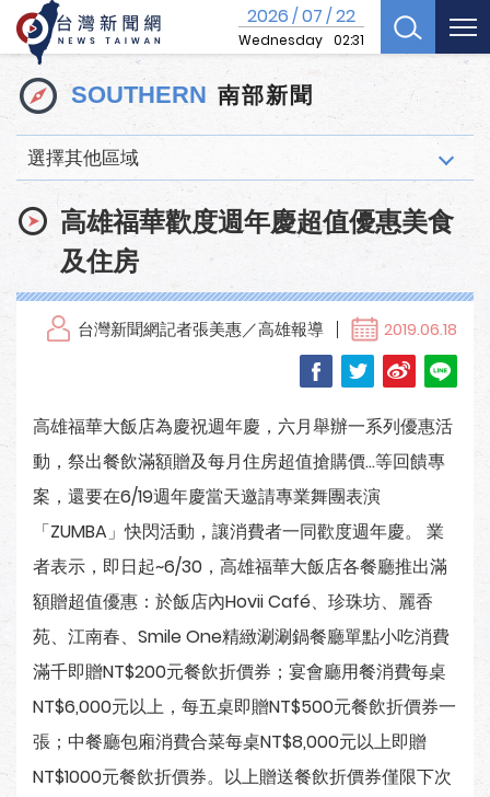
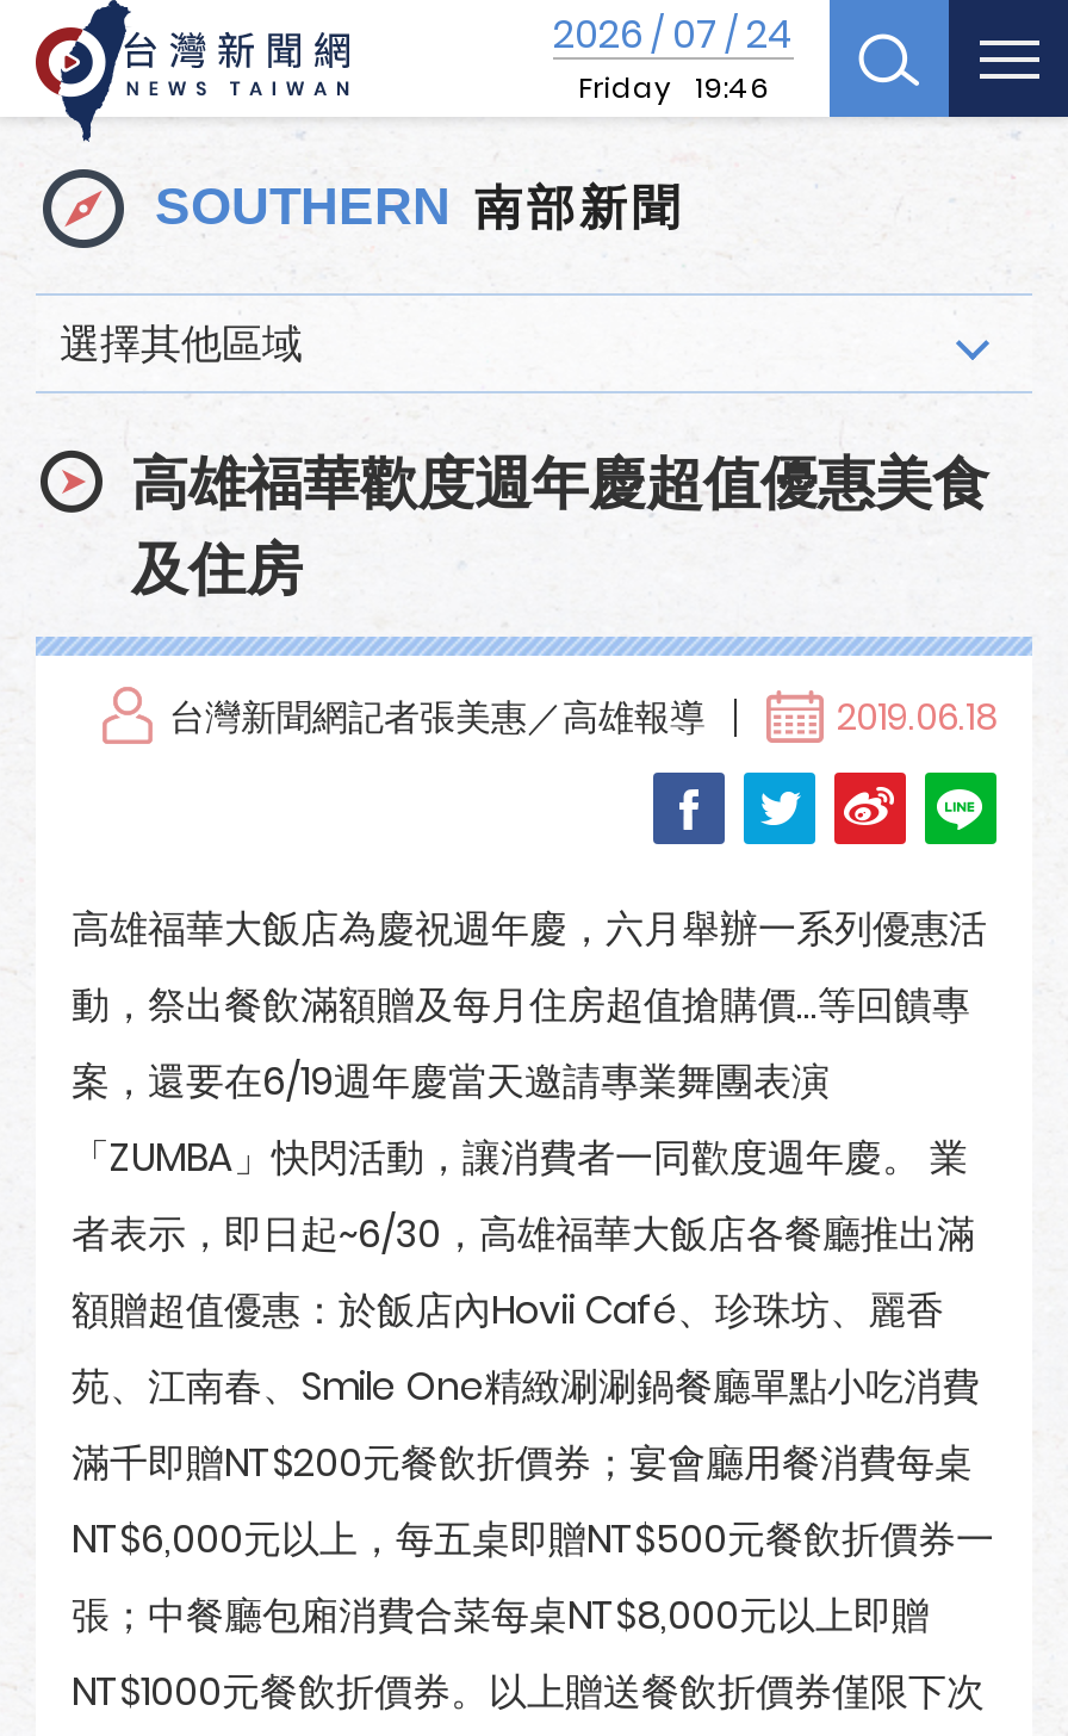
- 2026 / 07 / 22
- Wednesday 02:31
+ 2026 / 07 / 24
+ Friday 19:46
